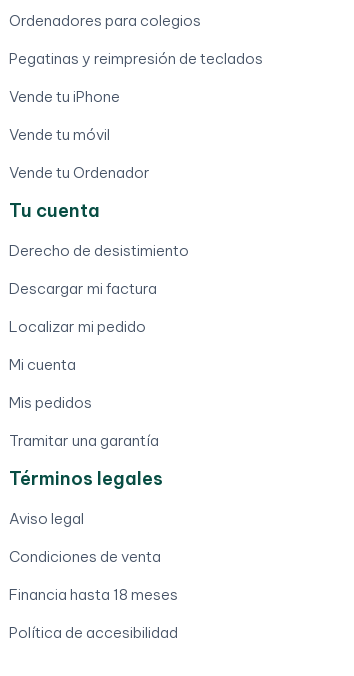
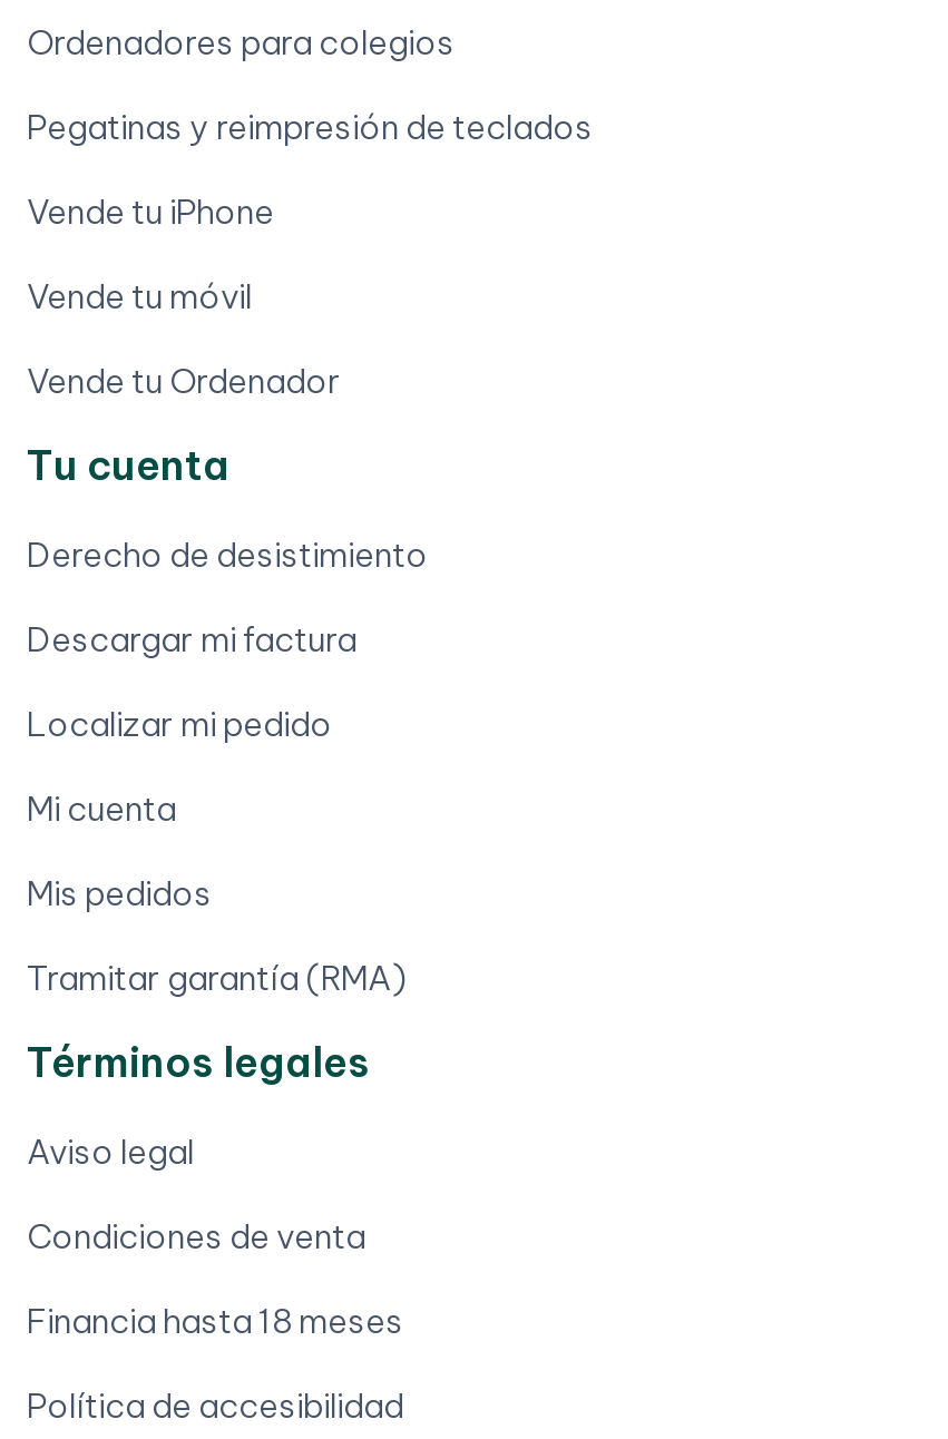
- Tramitar una garantía
+ Tramitar garantía (RMA)
